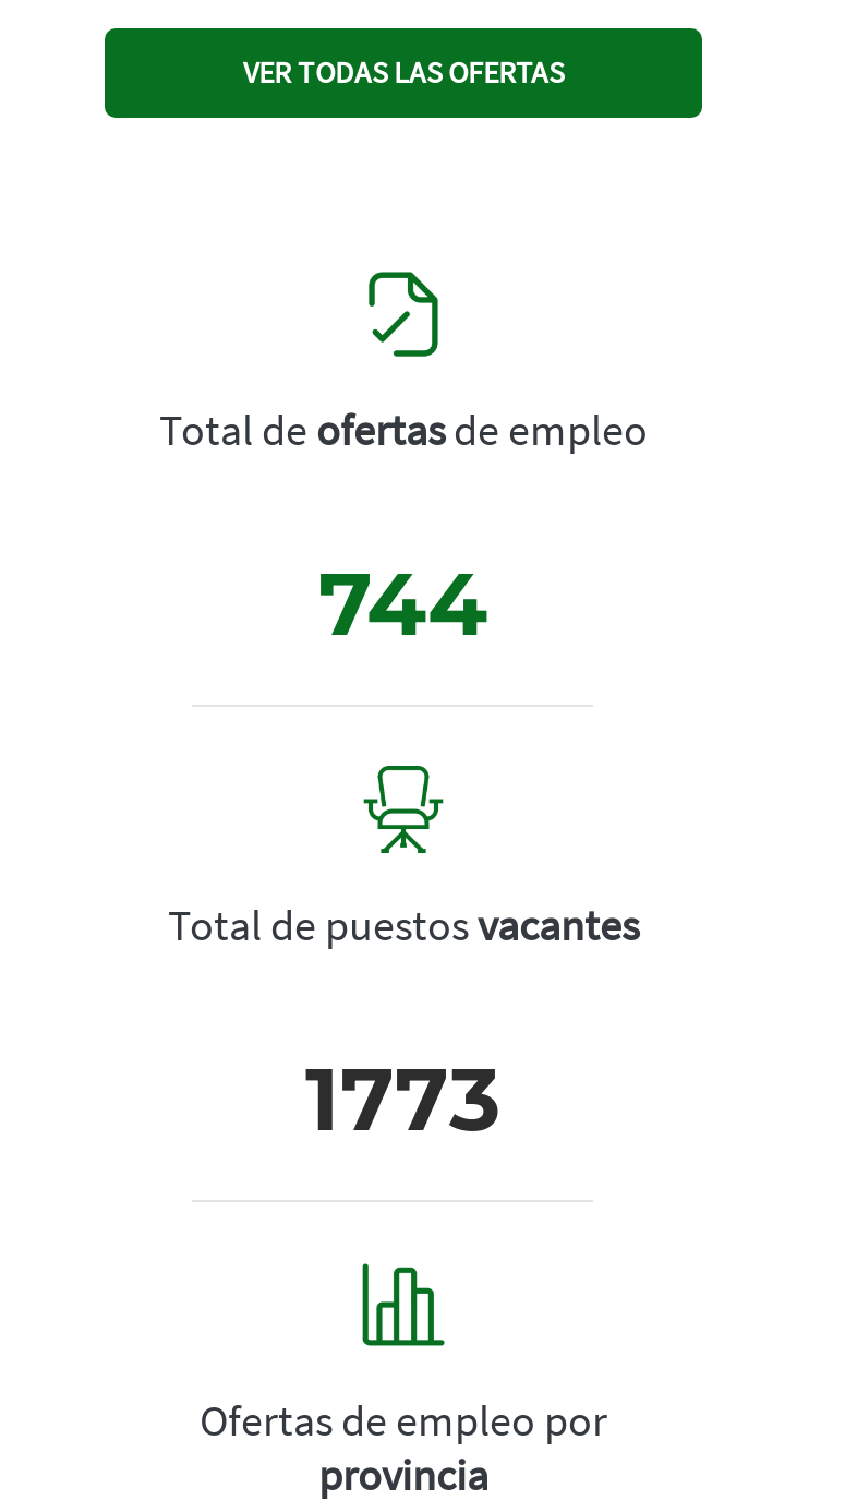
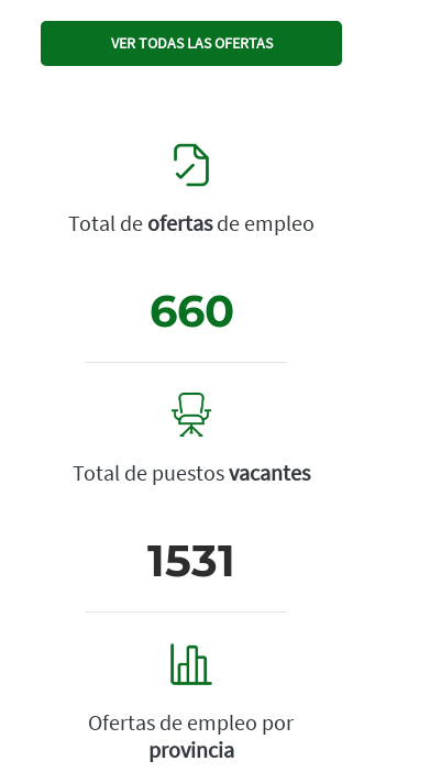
- 744
+ 660

- 1773
+ 1531
